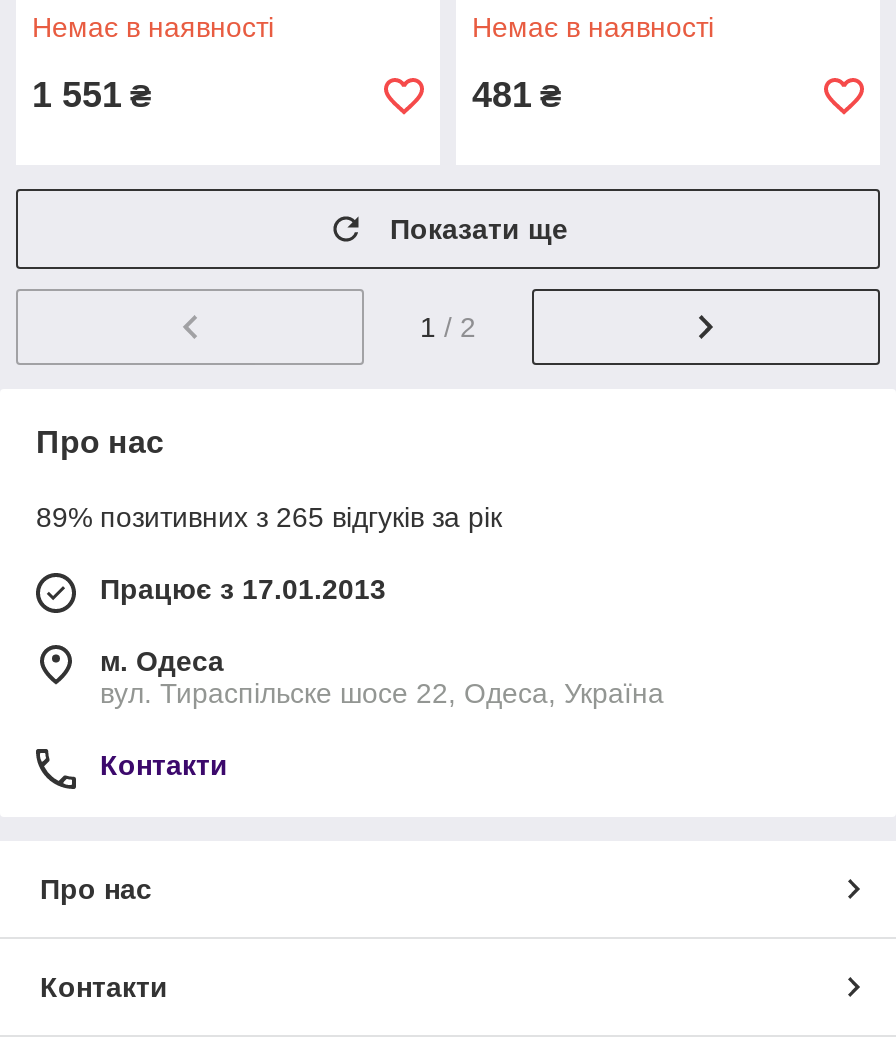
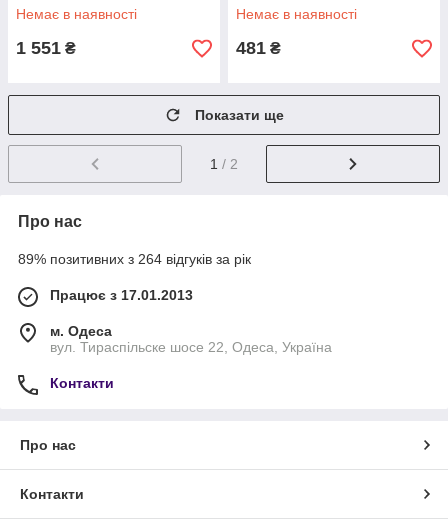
- 89% позитивних з 265 відгуків за рік
+ 89% позитивних з 264 відгуків за рік
